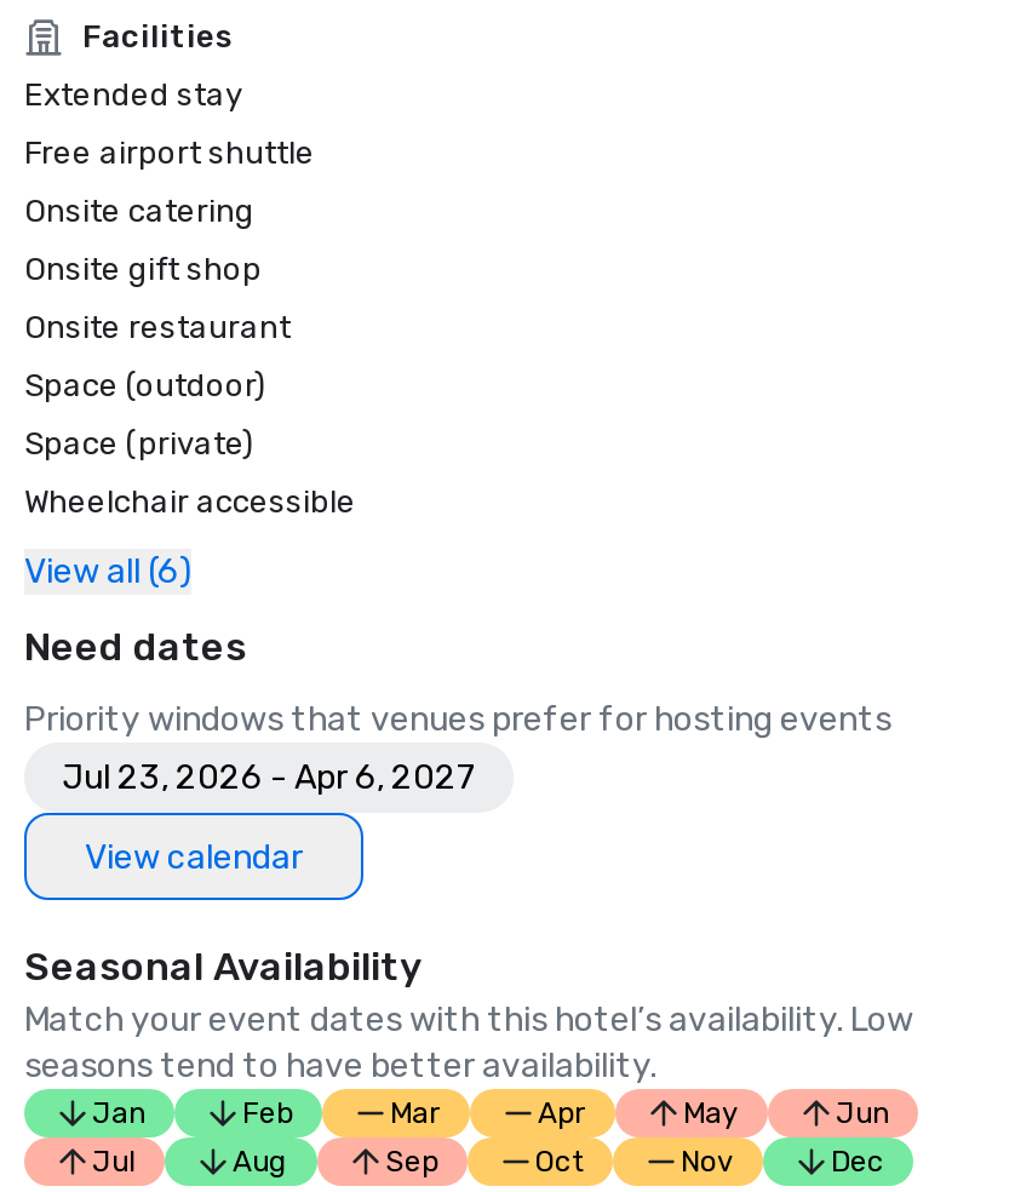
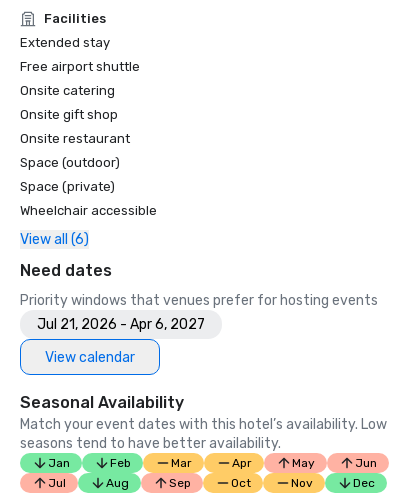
- Jul 23, 2026 - Apr 6, 2027
+ Jul 21, 2026 - Apr 6, 2027
